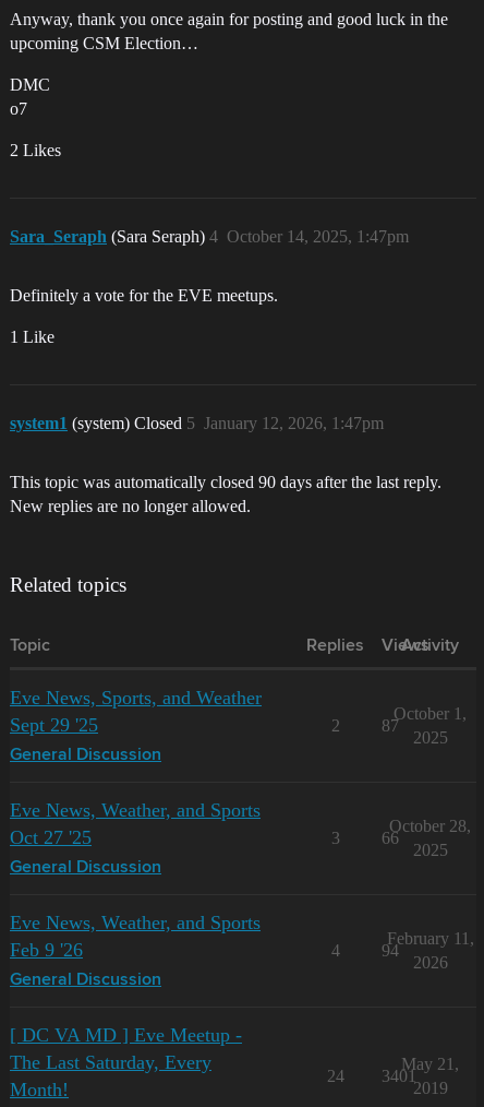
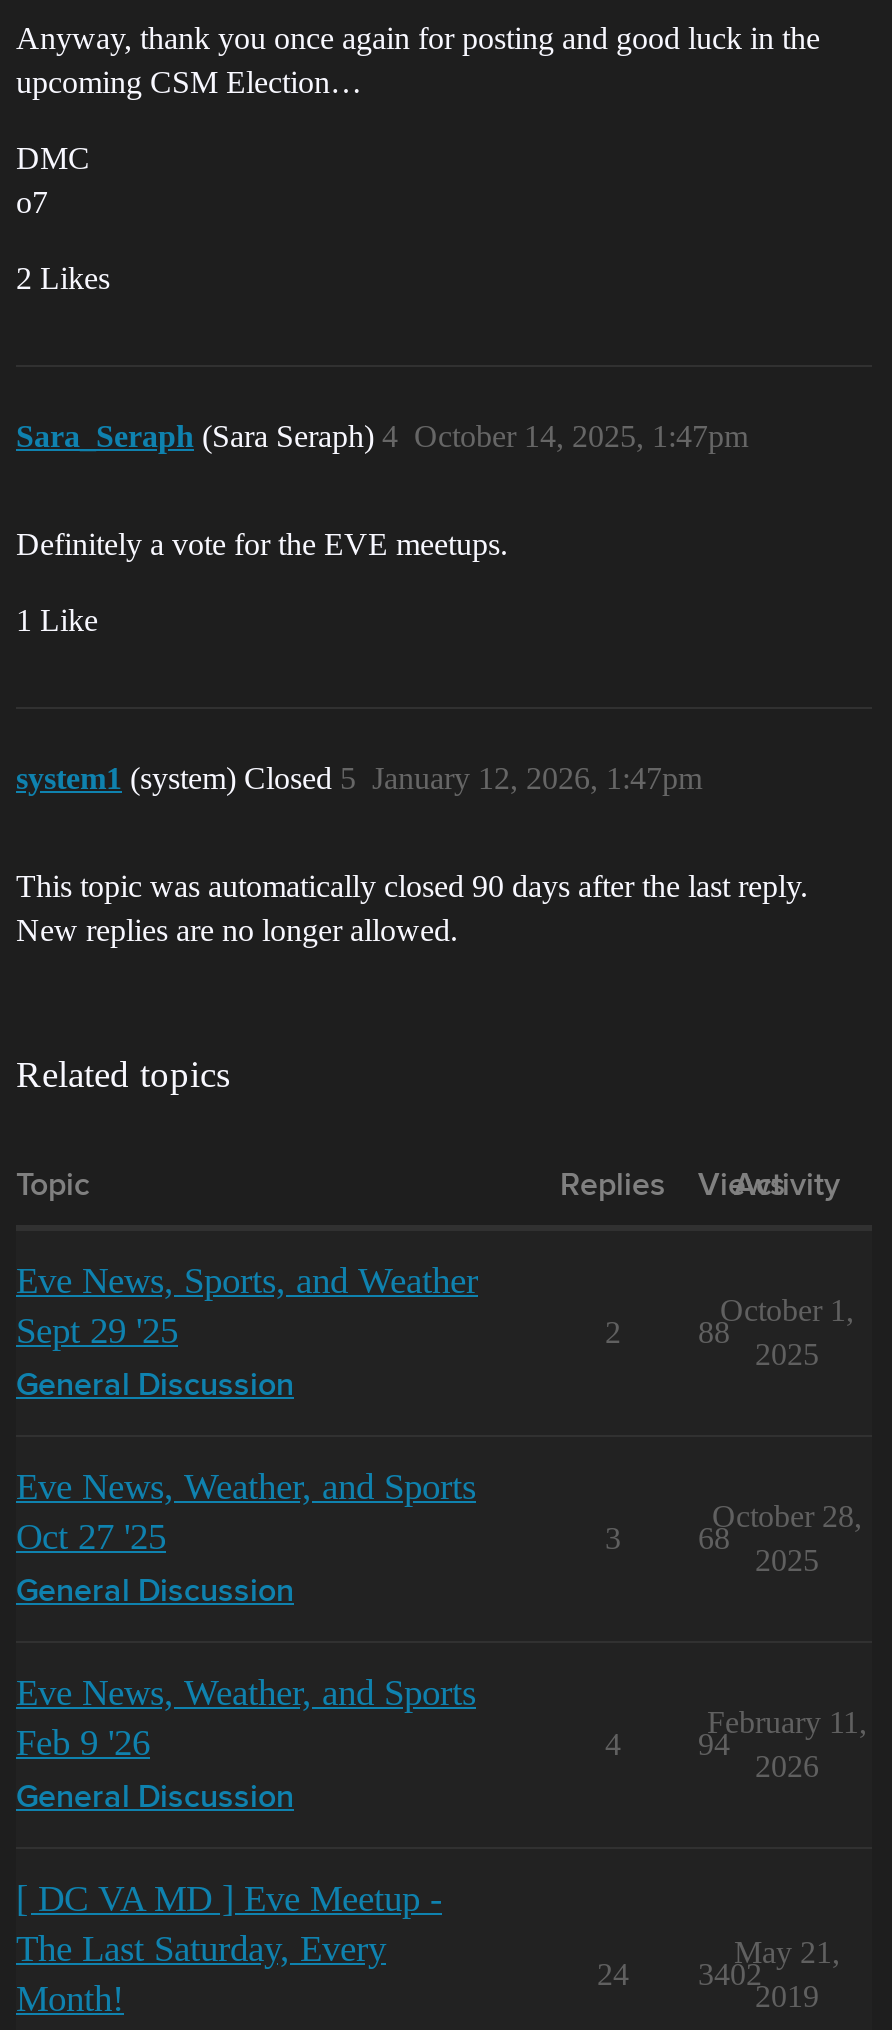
- 87
+ 88

- 66
+ 68

- 3401
+ 3402
